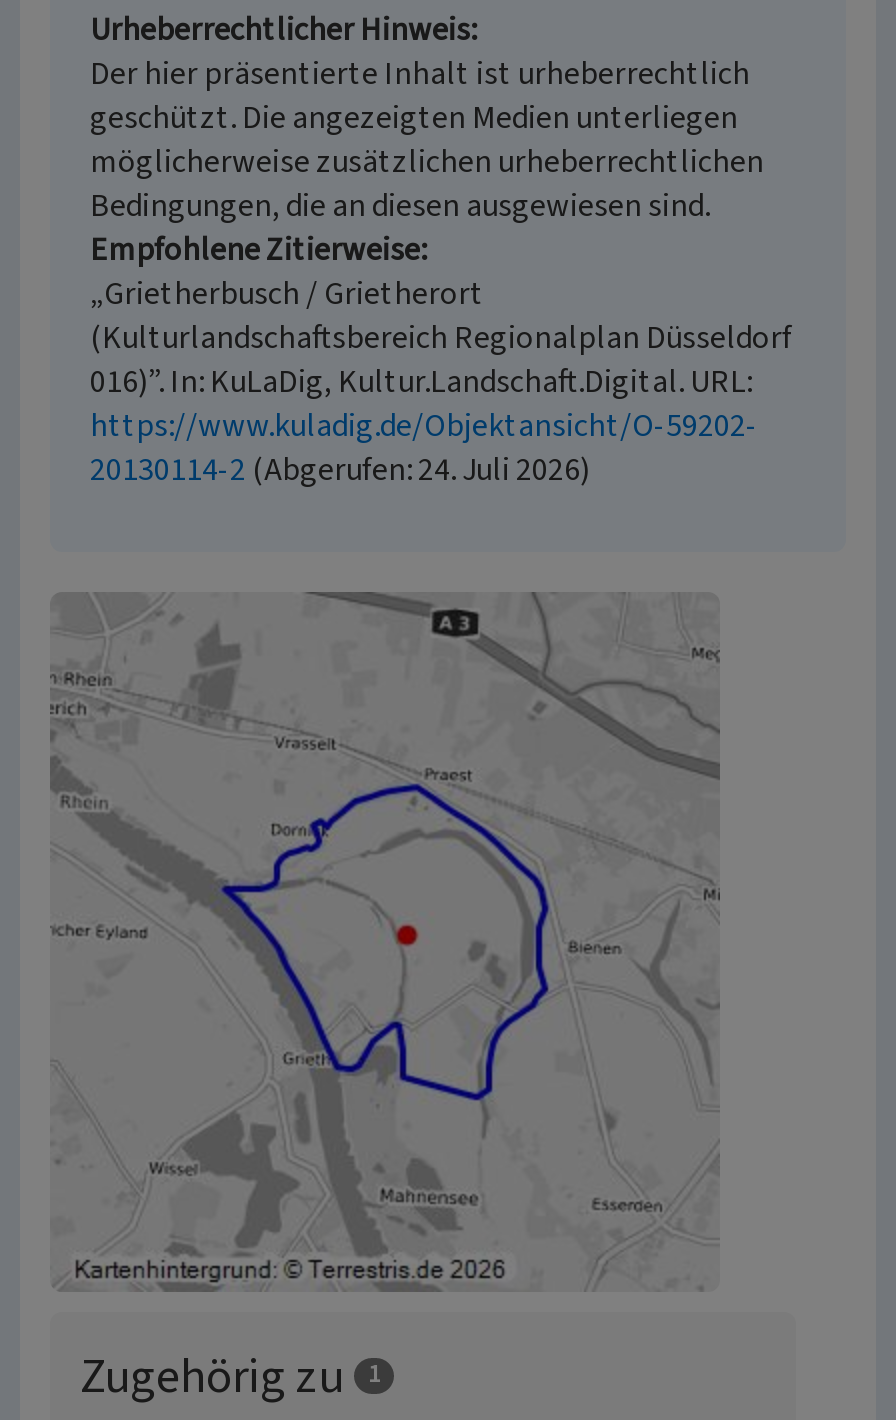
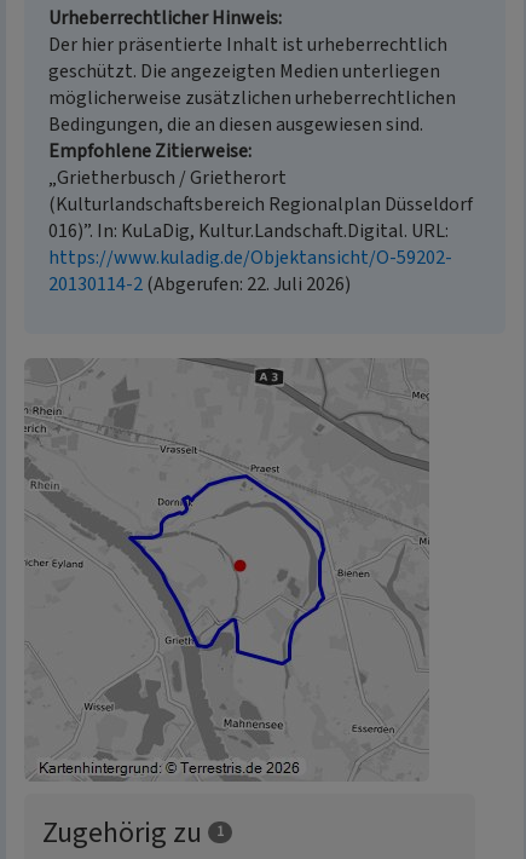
- 20130114-2 (Abgerufen: 24. Juli 2026)
+ 20130114-2 (Abgerufen: 22. Juli 2026)
